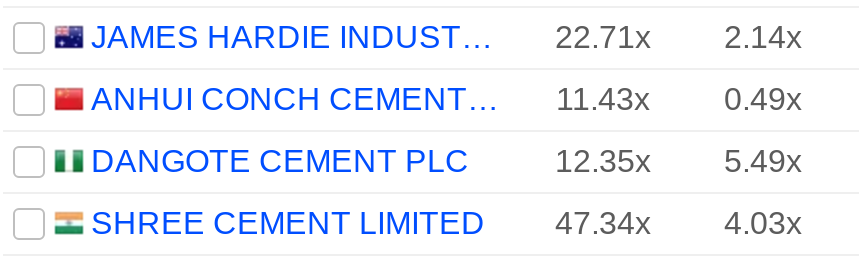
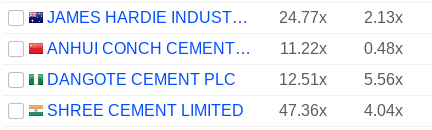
- 22.71x
- 2.14x
+ 24.77x
+ 2.13x

- 11.43x
- 0.49x
+ 11.22x
+ 0.48x

- 12.35x
- 5.49x
+ 12.51x
+ 5.56x

- 47.34x
- 4.03x
+ 47.36x
+ 4.04x
